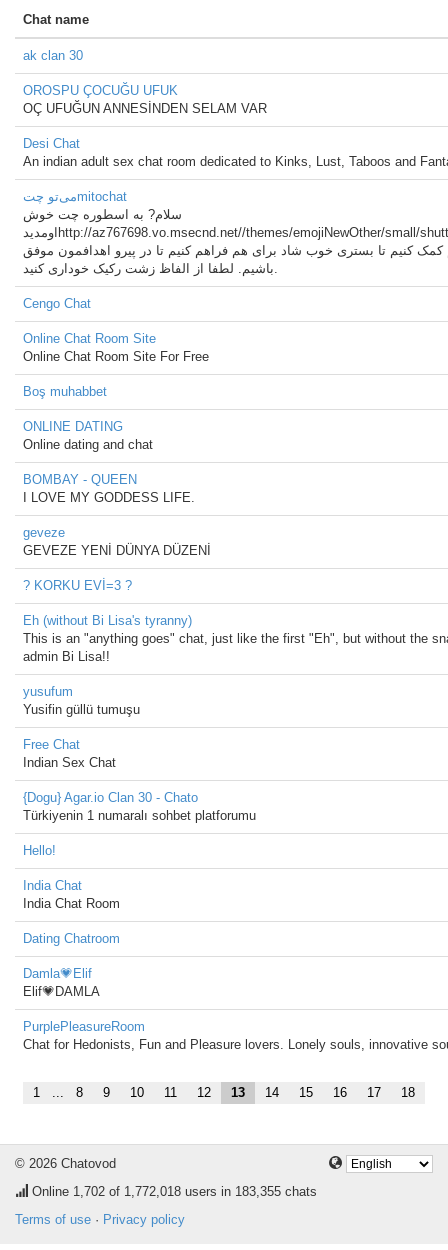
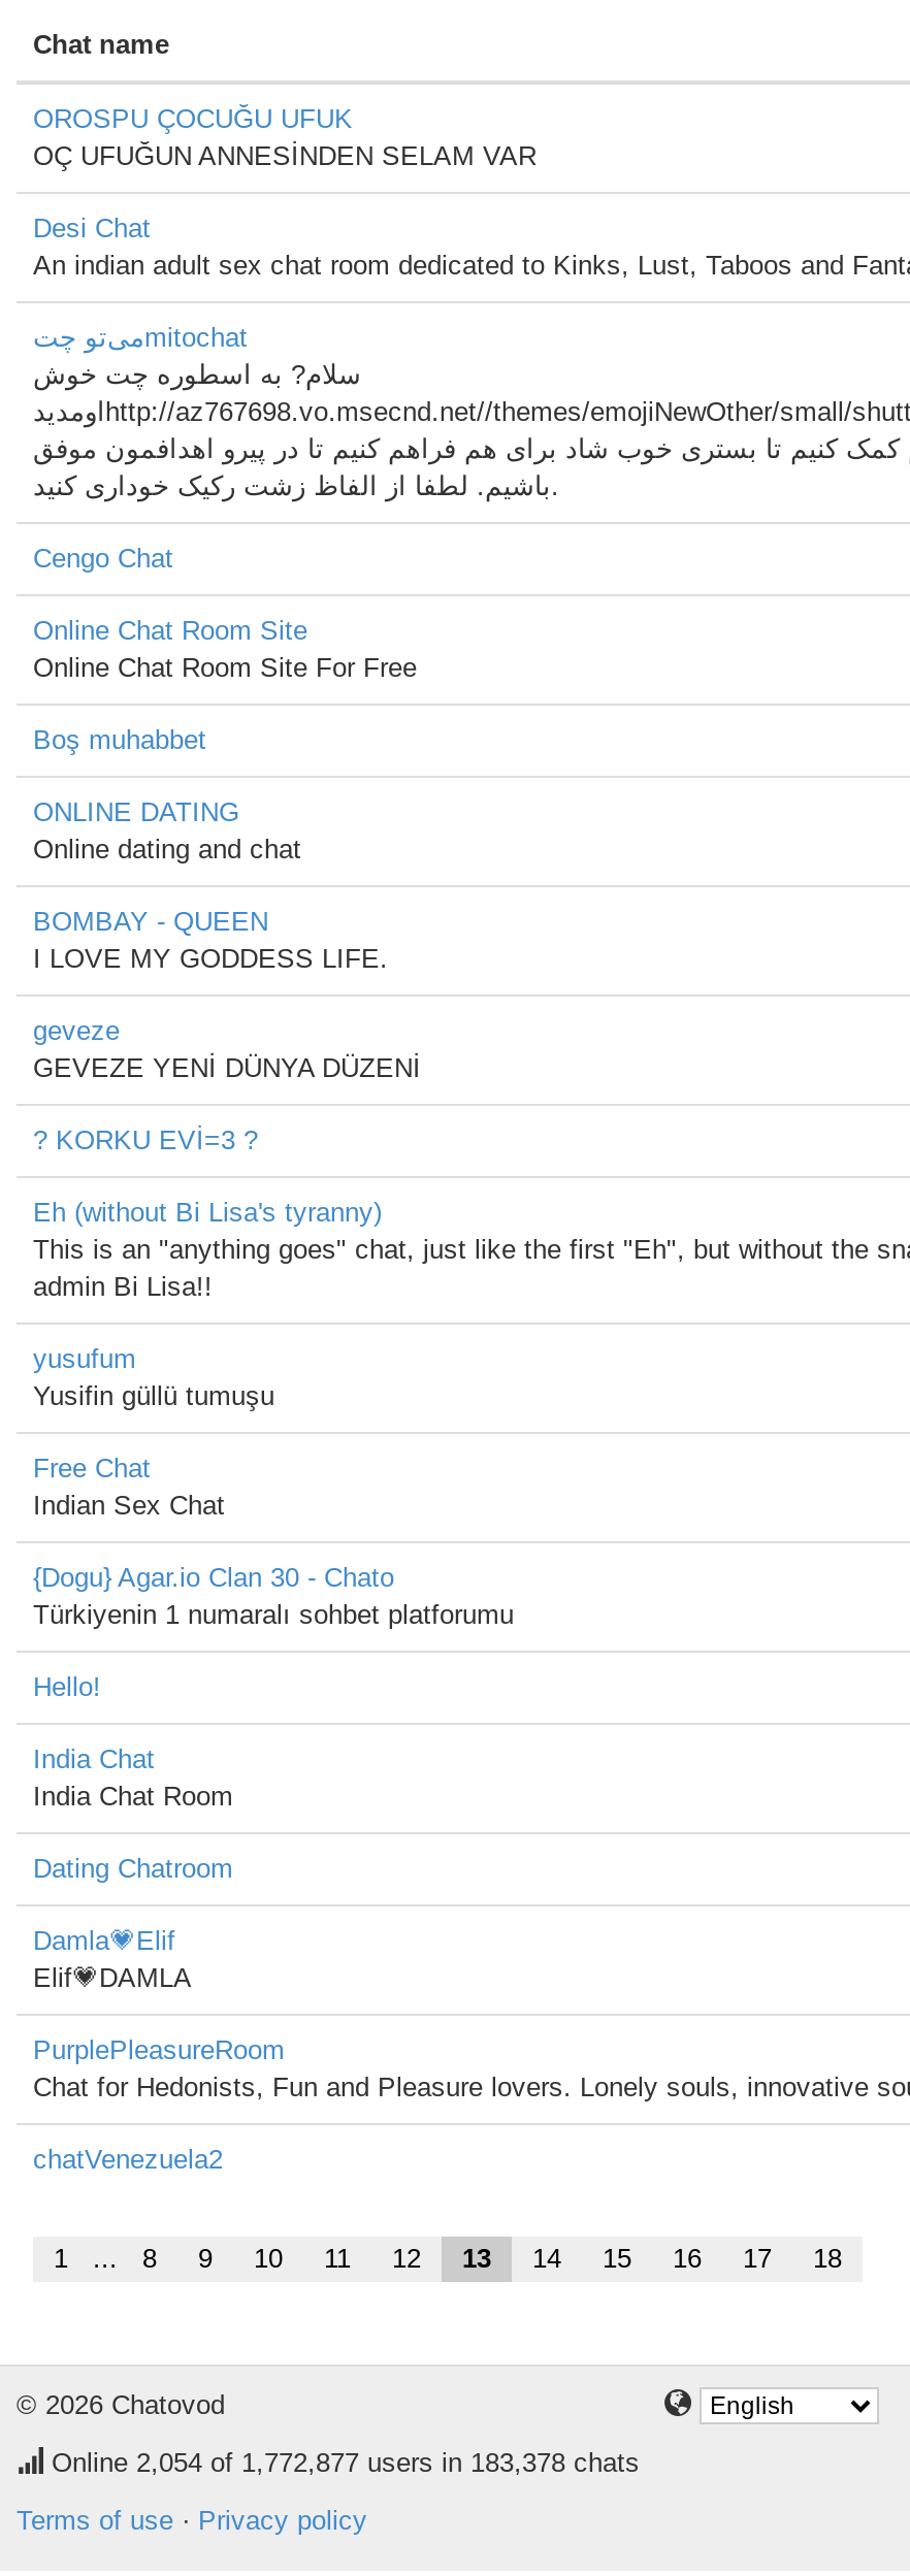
- ak clan 30

moved up: OROSPU ÇOCUĞU UFUK | OÇ UFUĞUN ANNESİNDEN SELAM VAR | Desi Chat | ... | Dating Chatroom | PurplePleasureRoom

+ chatVenezuela2

- Online 1,702 of 1,772,018 users in 183,355 chats
+ Online 2,054 of 1,772,877 users in 183,378 chats
